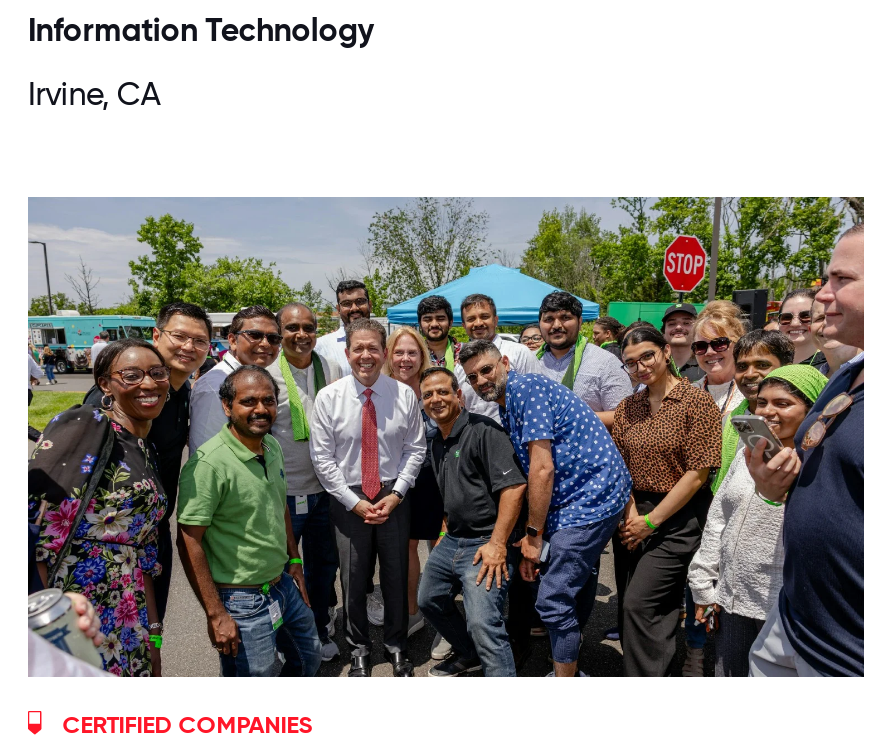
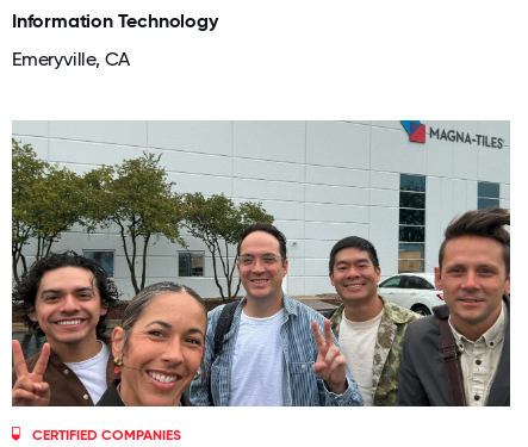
- Irvine, CA
+ Emeryville, CA

- [image]
+ [image]
